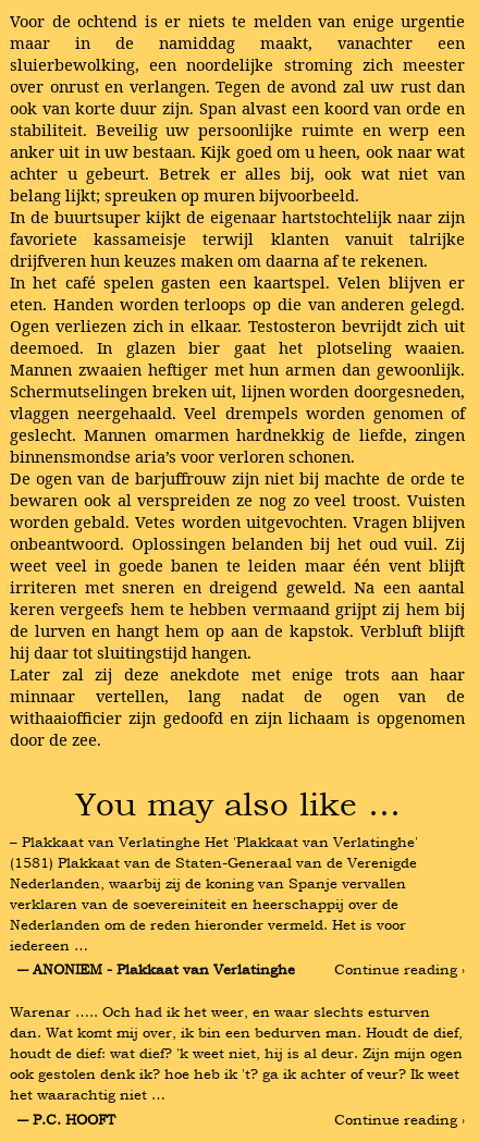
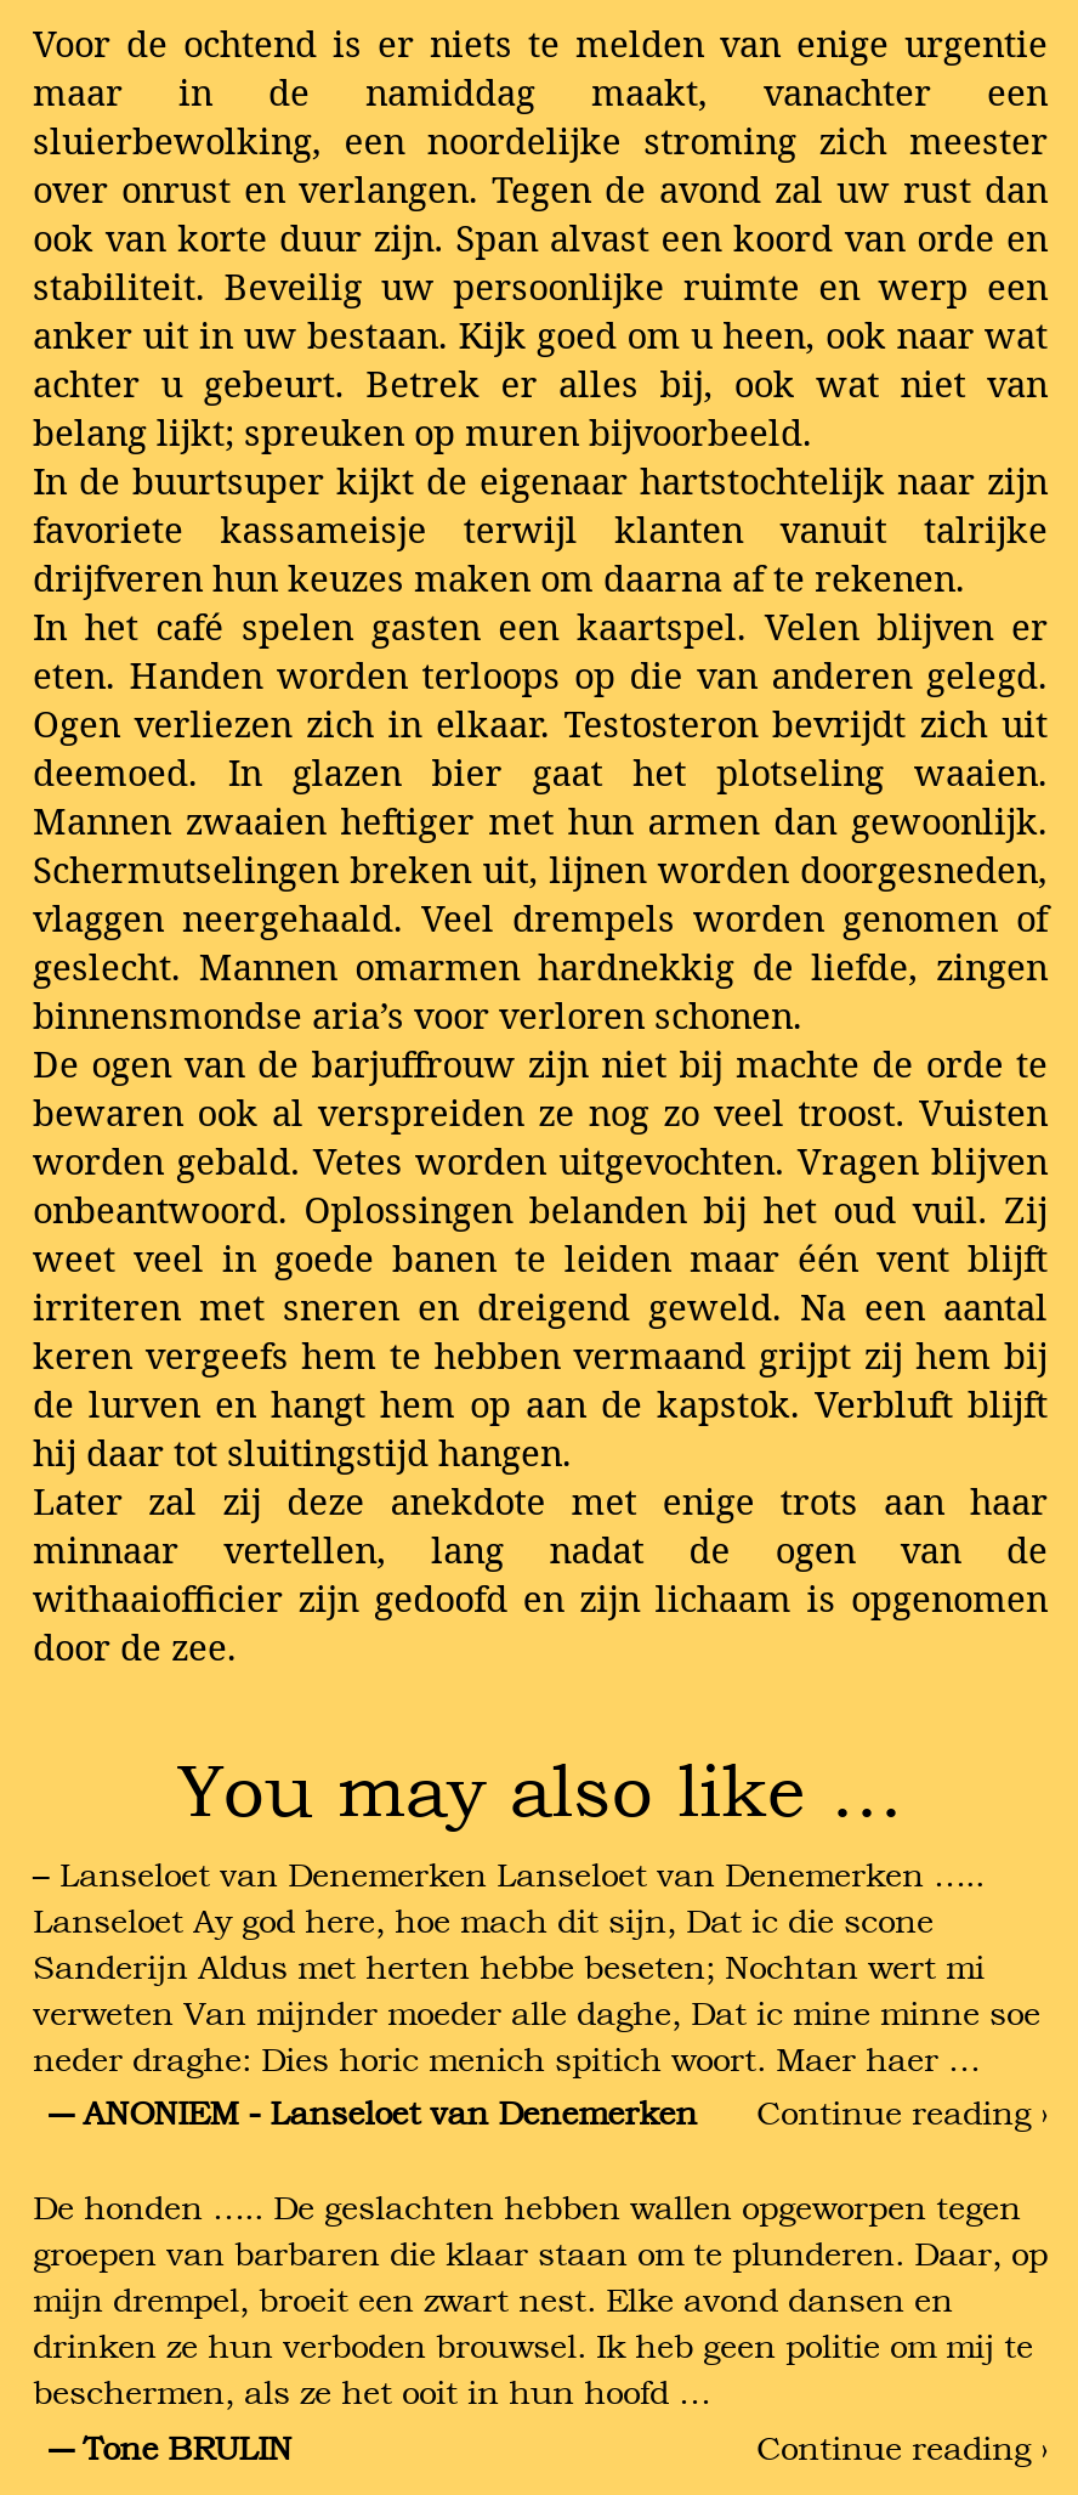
- – Plakkaat van Verlatinghe Het 'Plakkaat van Verlatinghe'
- (1581) Plakkaat van de Staten-Generaal van de Verenigde
- Nederlanden, waarbij zij de koning van Spanje vervallen
- verklaren van de soevereiniteit en heerschappij over de
- Nederlanden om de reden hieronder vermeld. Het is voor
- iedereen …
- ― ANONIEM - Plakkaat van Verlatinghe
+ – Lanseloet van Denemerken Lanseloet van Denemerken …..
+ Lanseloet Ay god here, hoe mach dit sijn, Dat ic die scone
+ Sanderijn Aldus met herten hebbe beseten; Nochtan wert mi
+ verweten Van mijnder moeder alle daghe, Dat ic mine minne soe
+ neder draghe: Dies horic menich spitich woort. Maer haer …
+ ― ANONIEM - Lanseloet van Denemerken

- Warenar ….. Och had ik het weer, en waar slechts esturven
- dan. Wat komt mij over, ik bin een bedurven man. Houdt de dief,
- houdt de dief: wat dief? 'k weet niet, hij is al deur. Zijn mijn ogen
- ook gestolen denk ik? hoe heb ik 't? ga ik achter of veur? Ik weet
- het waarachtig niet …
- ― P.C. HOOFT
+ De honden ….. De geslachten hebben wallen opgeworpen tegen
+ groepen van barbaren die klaar staan om te plunderen. Daar, op
+ mijn drempel, broeit een zwart nest. Elke avond dansen en
+ drinken ze hun verboden brouwsel. Ik heb geen politie om mij te
+ beschermen, als ze het ooit in hun hoofd …
+ ― Tone BRULIN
